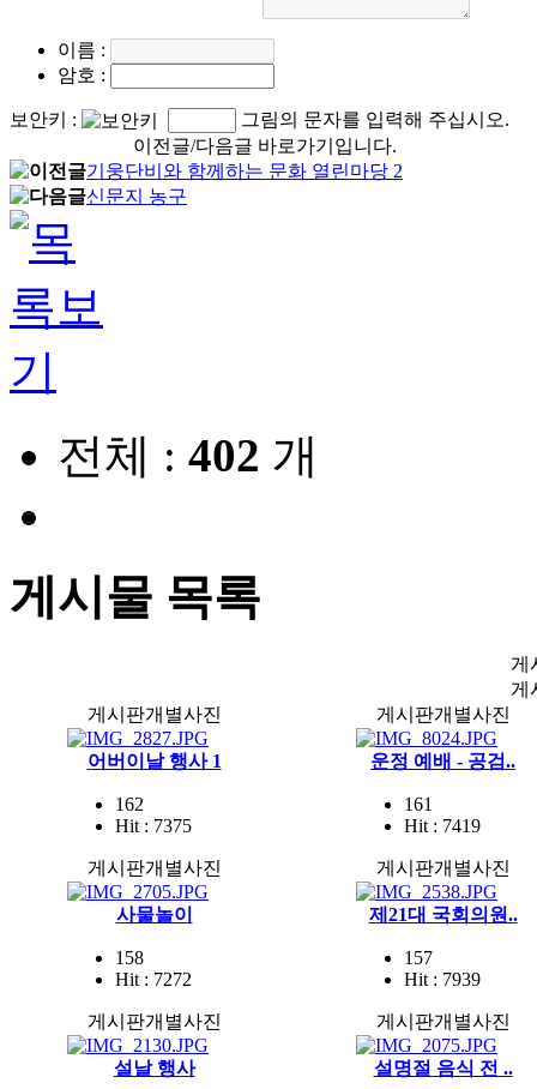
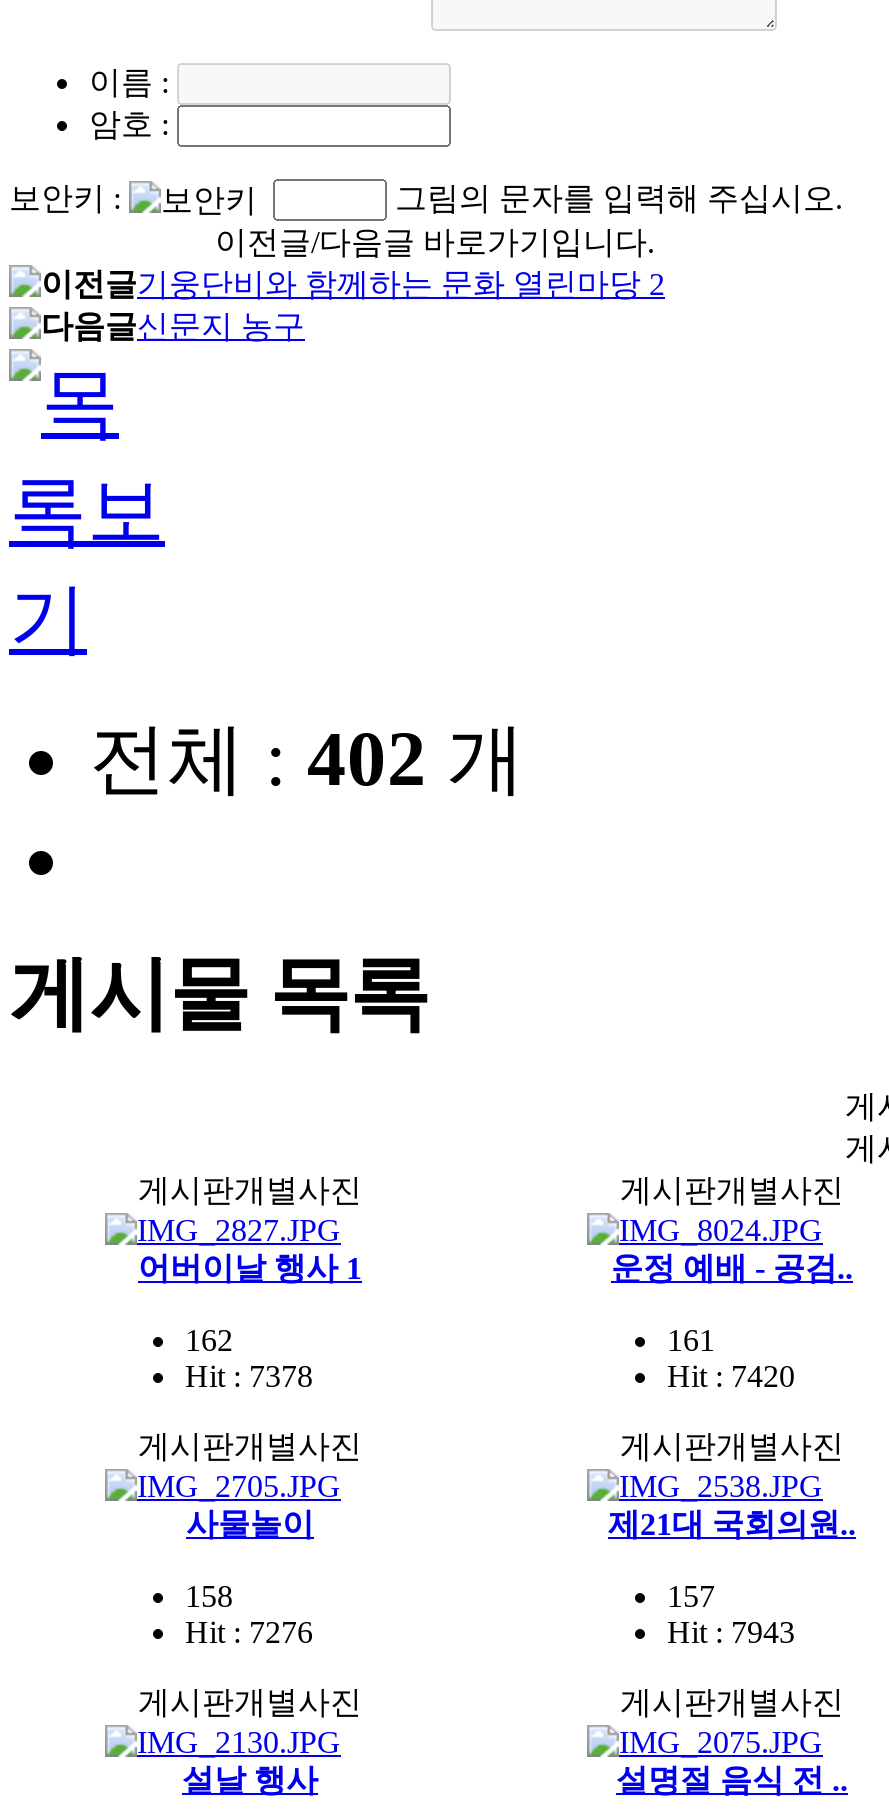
- Hit : 7375
+ Hit : 7378

- Hit : 7419
+ Hit : 7420

- Hit : 7272
+ Hit : 7276

- Hit : 7939
+ Hit : 7943
